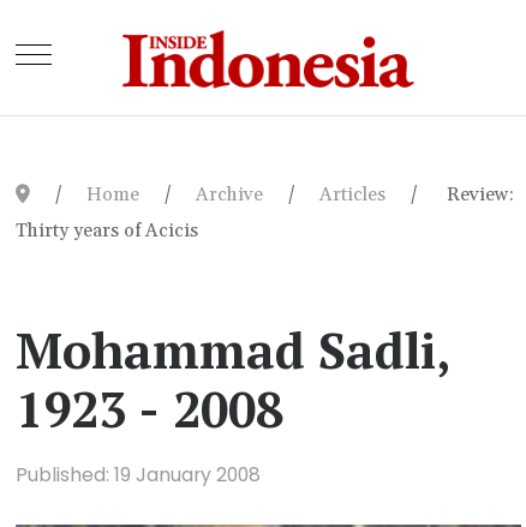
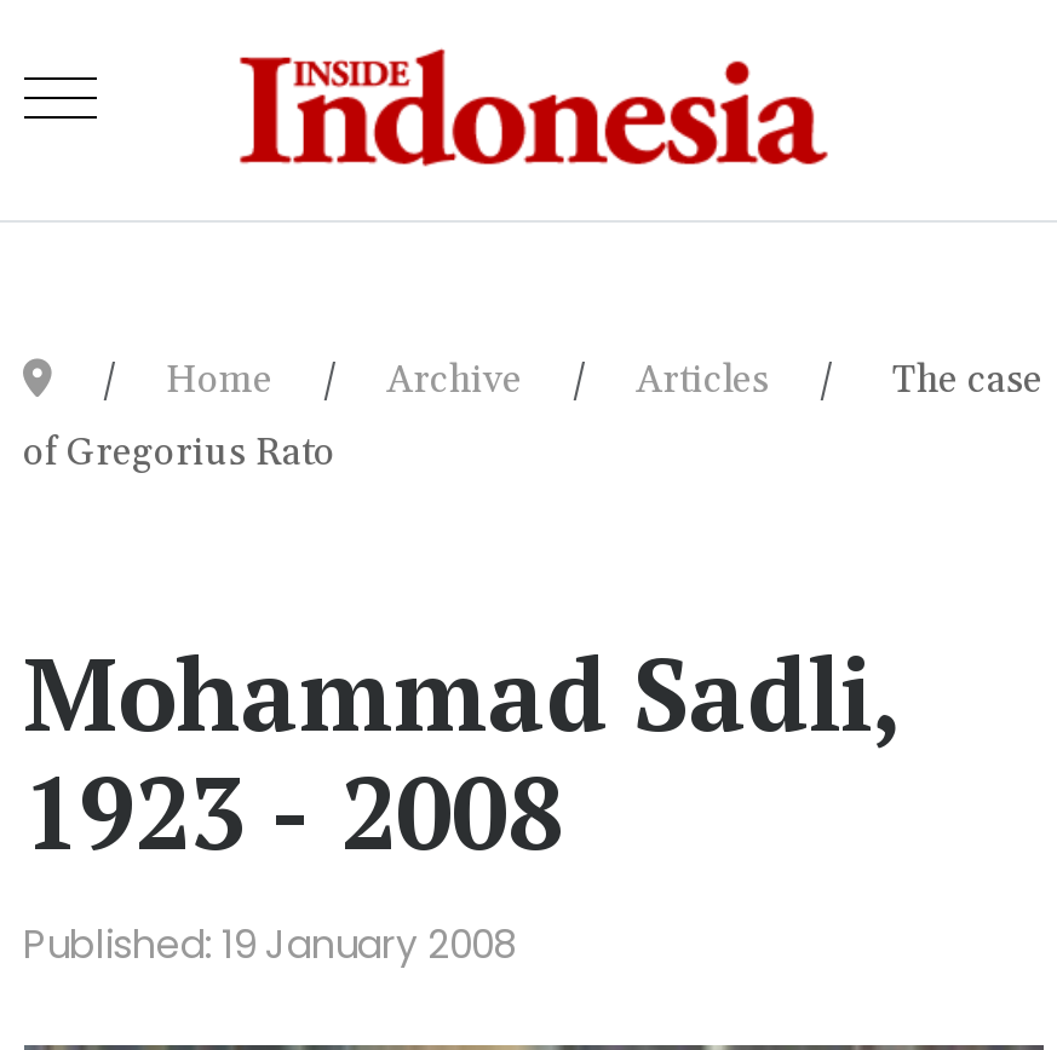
- Review:
+ The case

- Thirty years of Acicis
+ of Gregorius Rato
